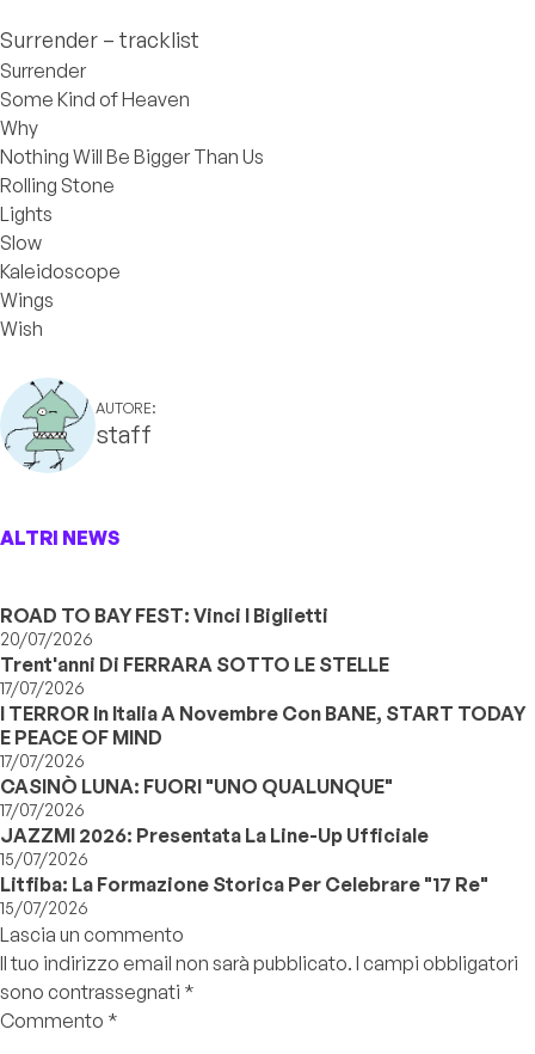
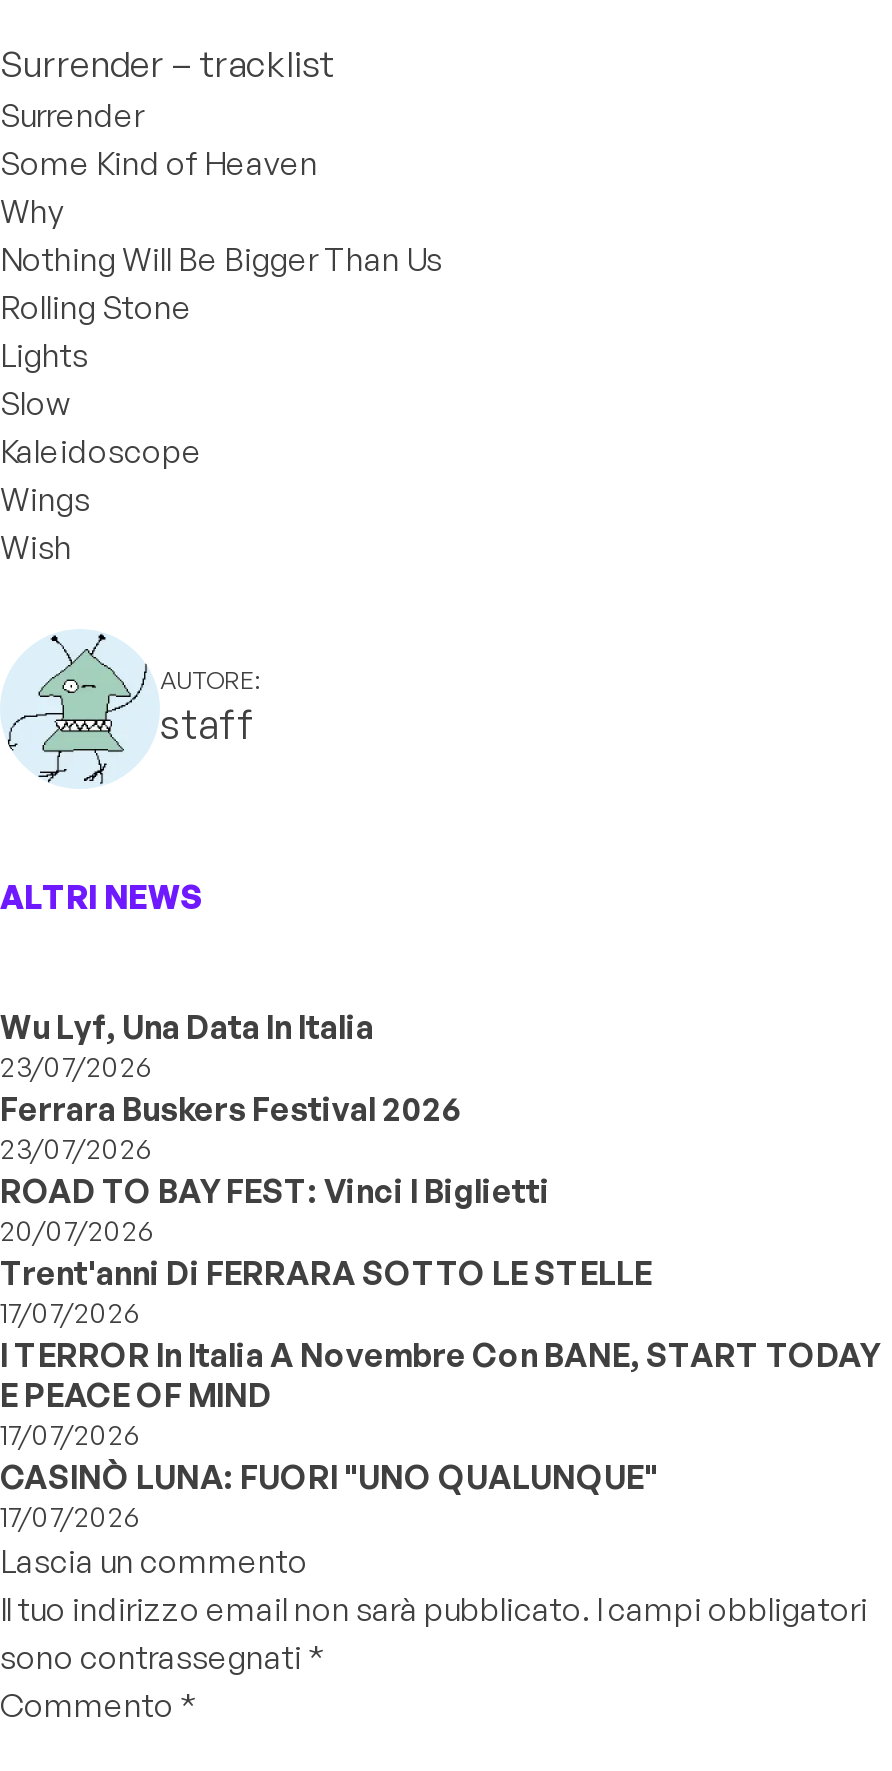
+ Wu Lyf, Una Data In Italia
+ 23/07/2026
+ Ferrara Buskers Festival 2026
+ 23/07/2026

moved down: ROAD TO BAY FEST: Vinci I Biglietti | 20/07/2026 | Trent'anni Di FERRARA SOTTO LE STELLE | ... | CASINÒ LUNA: FUORI "UNO QUALUNQUE" | 17/07/2026

- JAZZMI 2026: Presentata La Line-Up Ufficiale
- 15/07/2026
- Litfiba: La Formazione Storica Per Celebrare "17 Re"
- 15/07/2026
